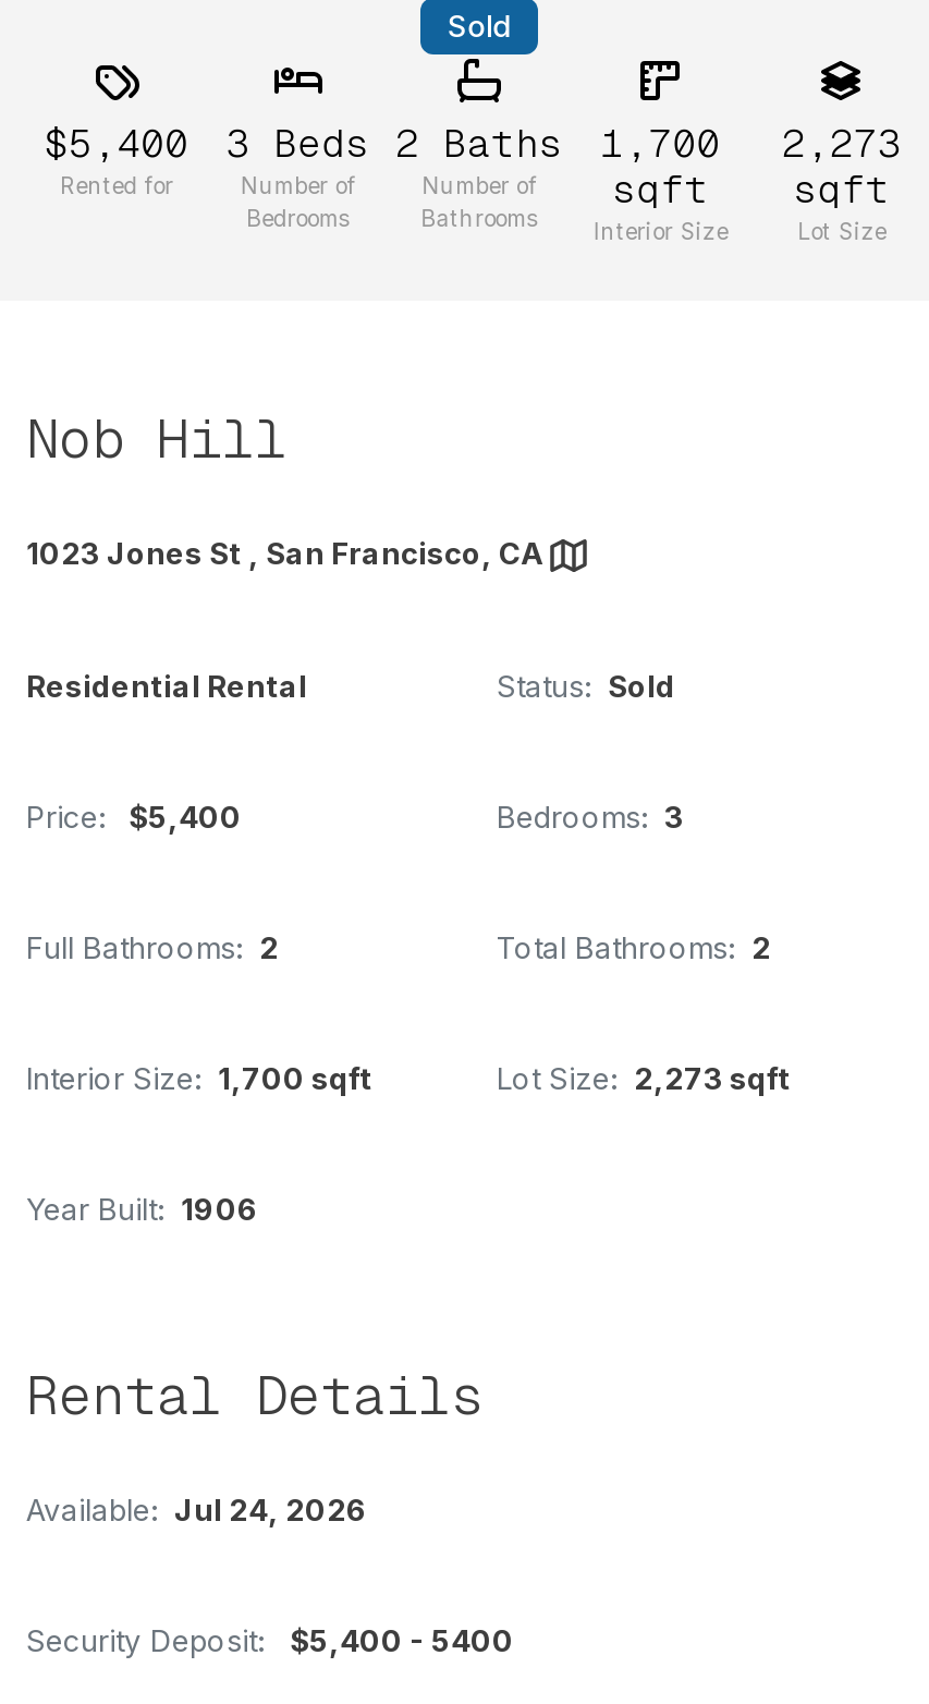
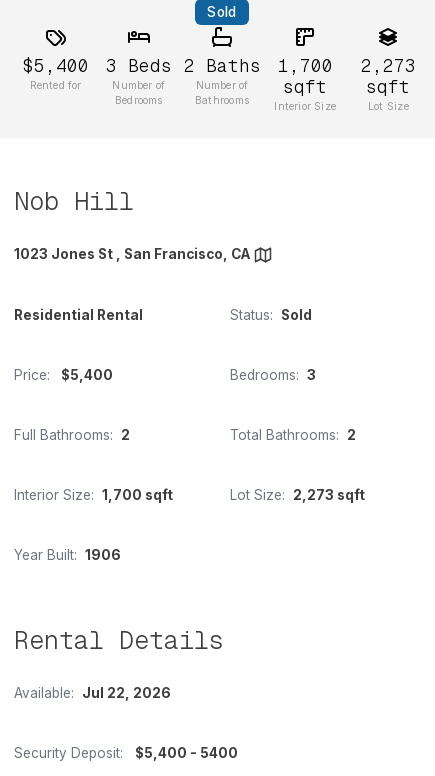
- Available: Jul 24, 2026
+ Available: Jul 22, 2026
